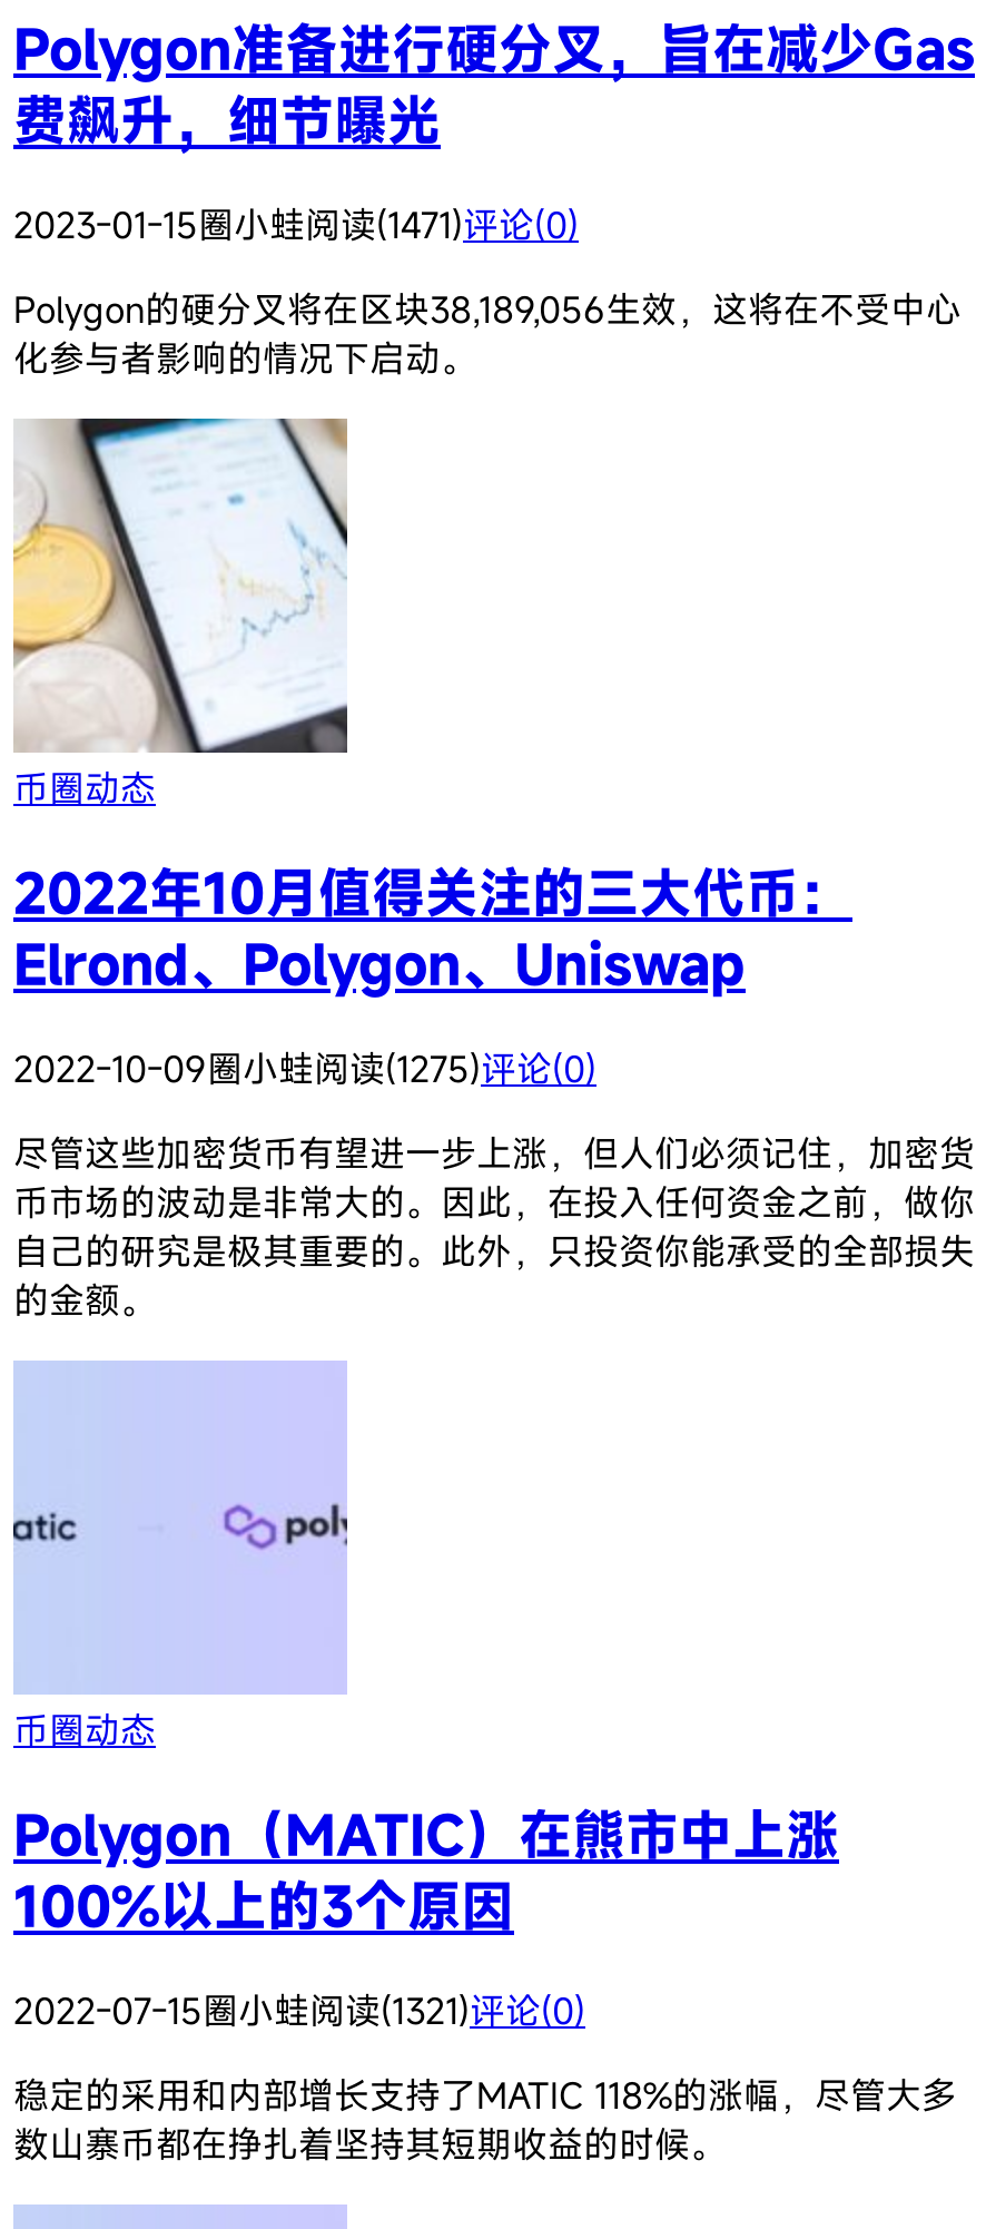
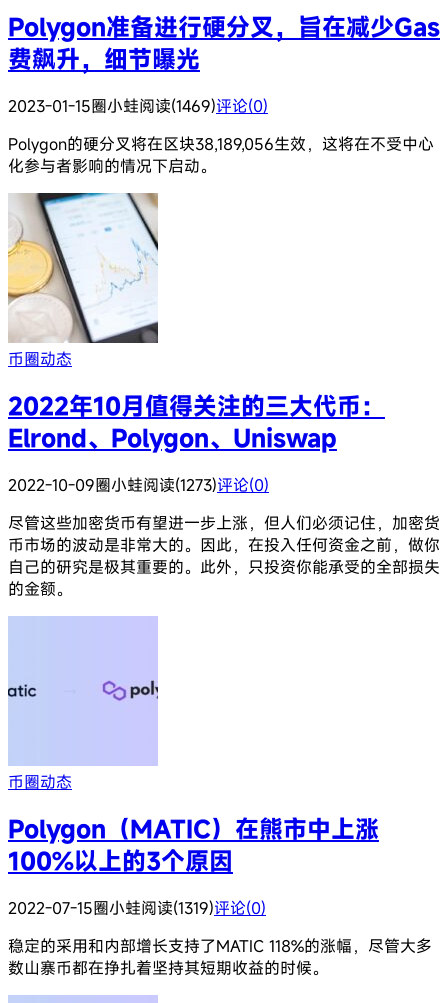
- 2023-01-15圈小蛙阅读(1471)评论(0)
+ 2023-01-15圈小蛙阅读(1469)评论(0)

- 2022-10-09圈小蛙阅读(1275)评论(0)
+ 2022-10-09圈小蛙阅读(1273)评论(0)

- 2022-07-15圈小蛙阅读(1321)评论(0)
+ 2022-07-15圈小蛙阅读(1319)评论(0)
